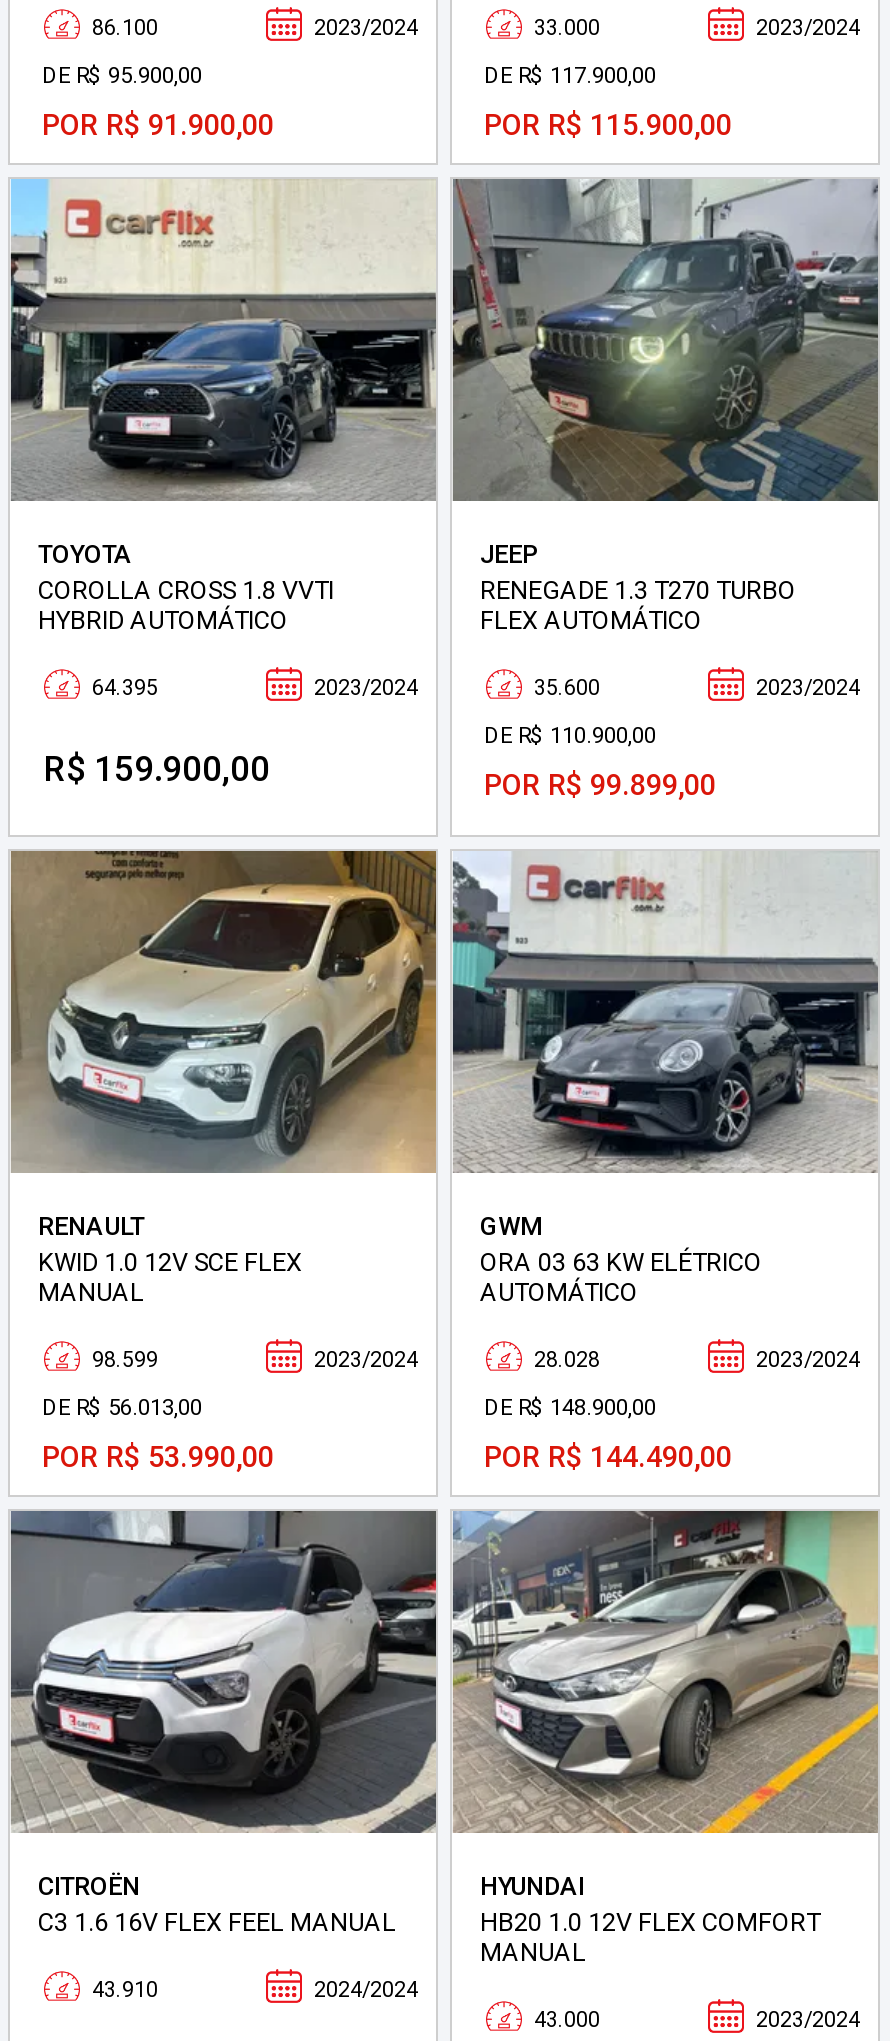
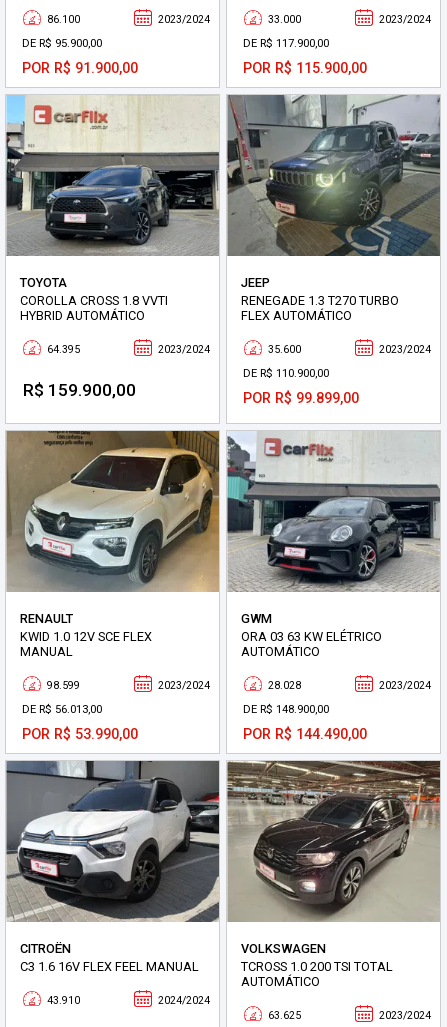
- [image]
- HYUNDAI
- HB20 1.0 12V FLEX COMFORT
- MANUAL
+ [image]
+ VOLKSWAGEN
+ TCROSS 1.0 200 TSI TOTAL
+ AUTOMÁTICO

- 43.000
+ 63.625
